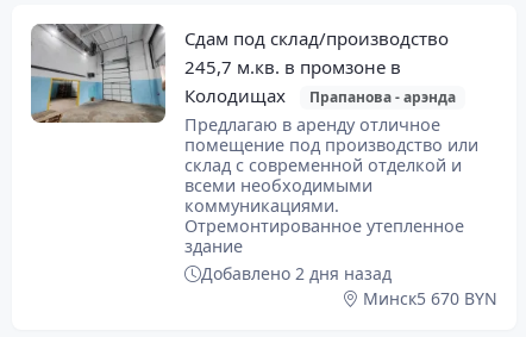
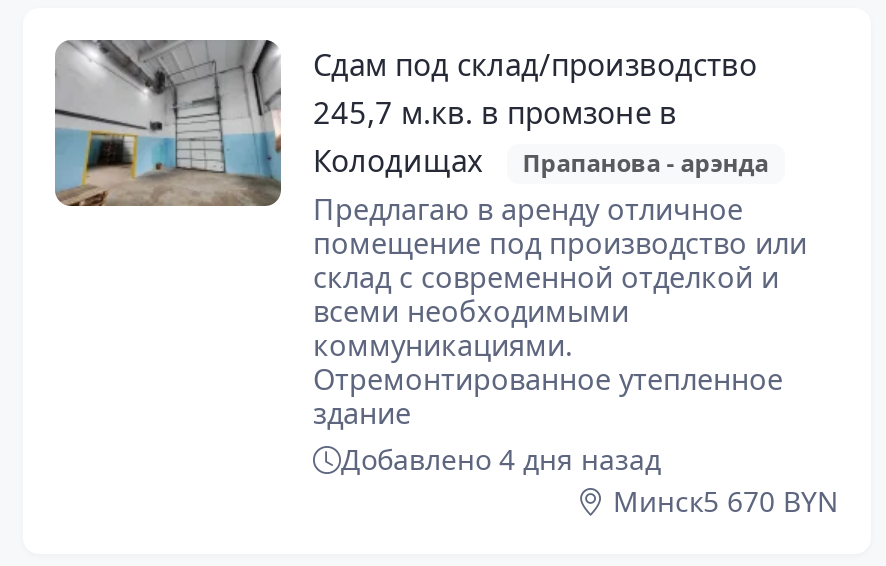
- Добавлено 2 дня назад
+ Добавлено 4 дня назад
